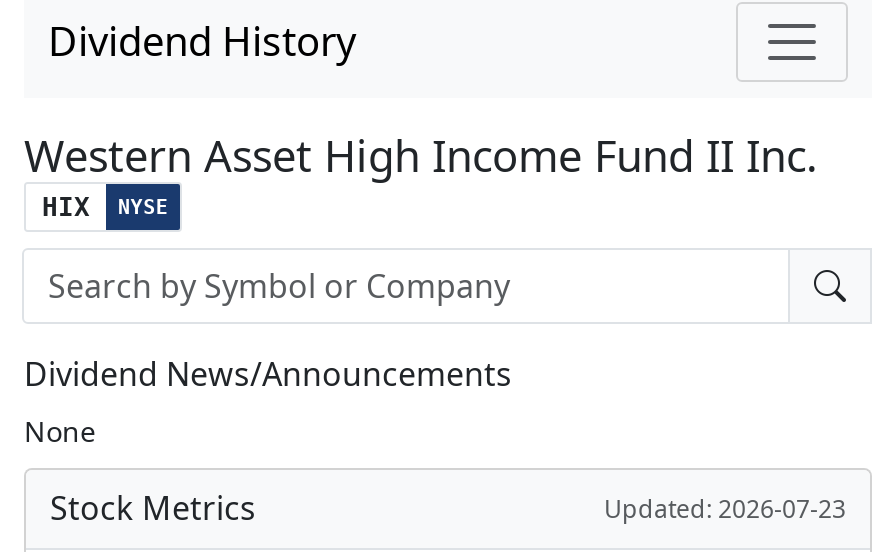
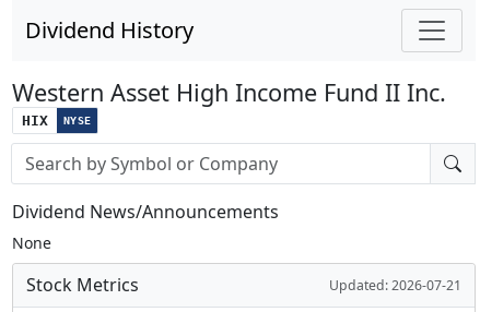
- Updated: 2026-07-23
+ Updated: 2026-07-21
